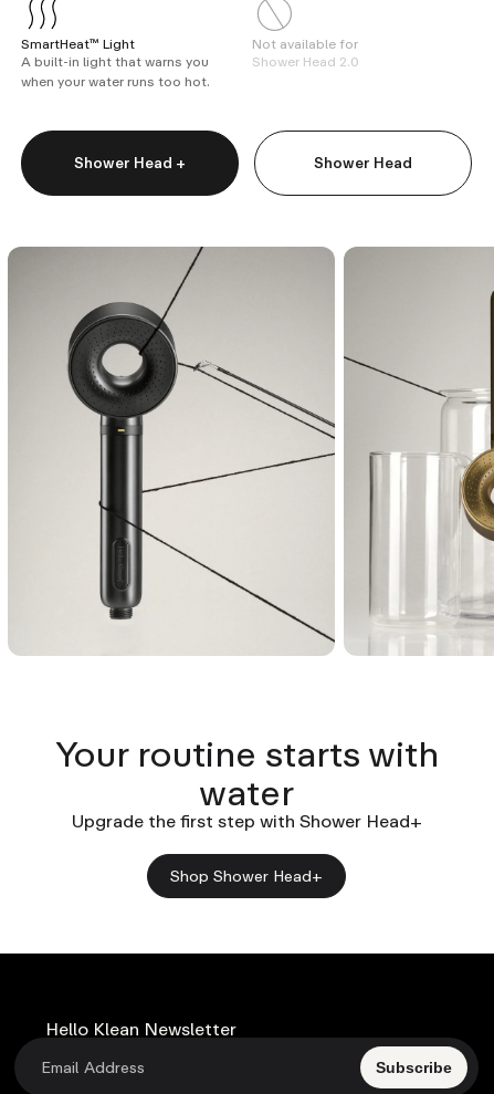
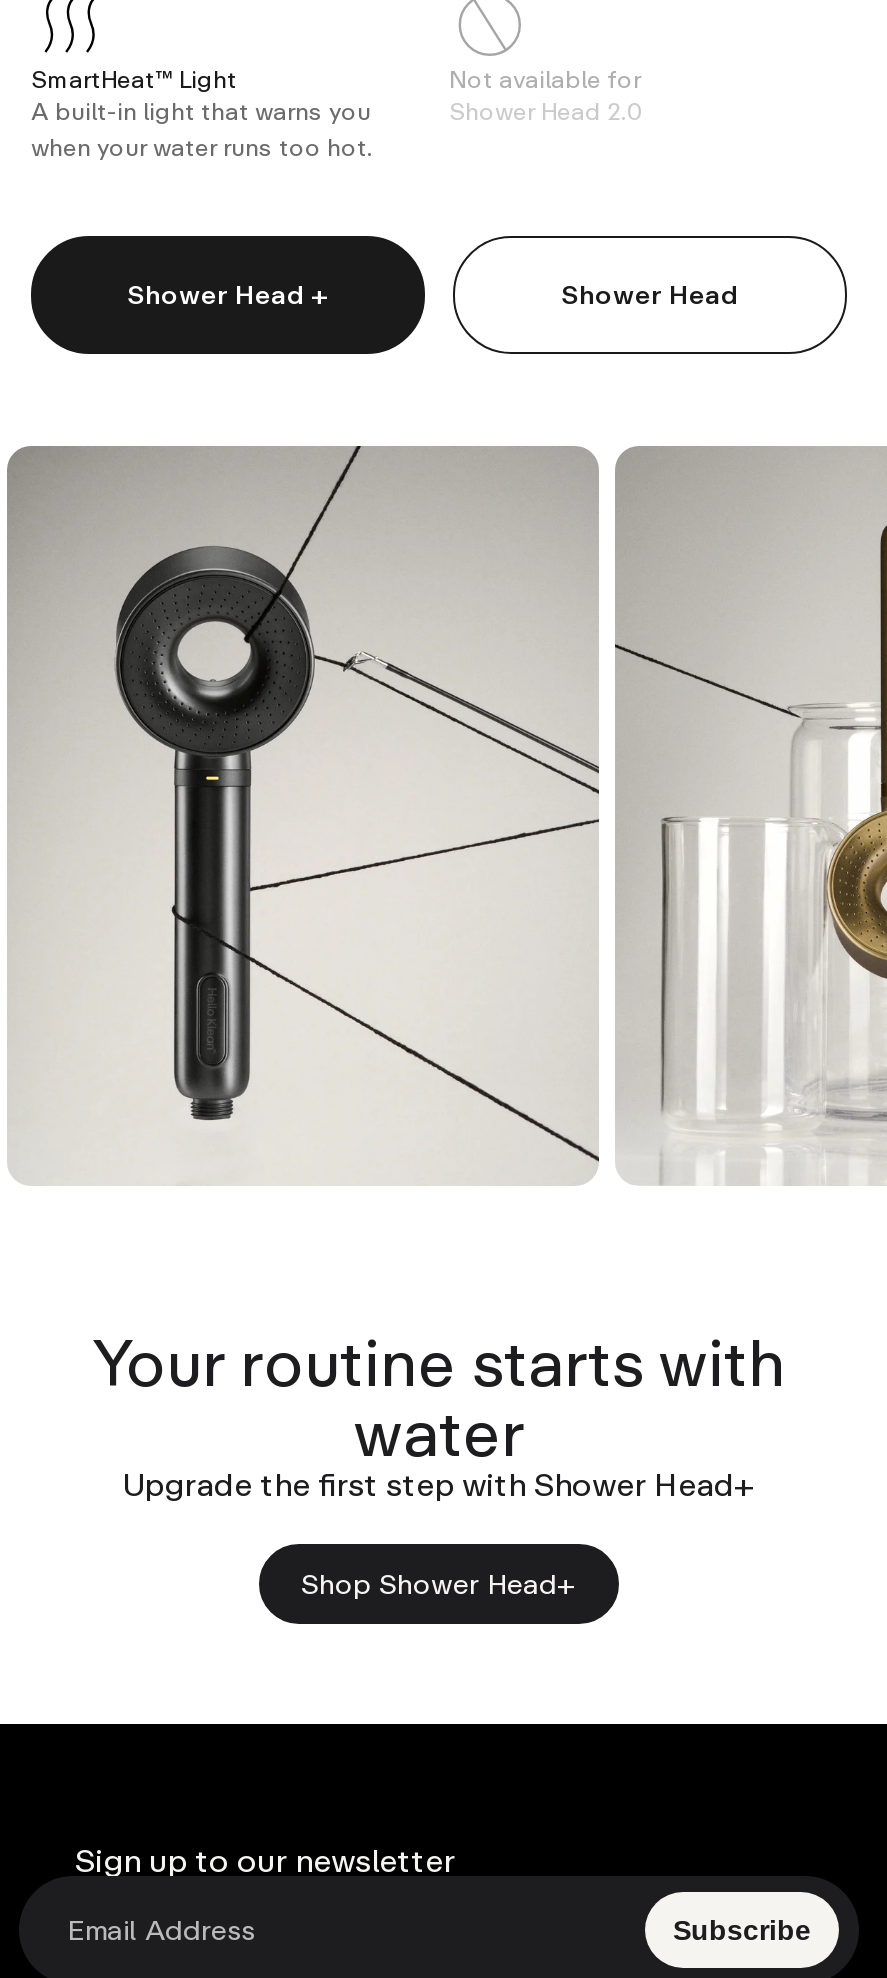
- Hello Klean Newsletter
+ Sign up to our newsletter
